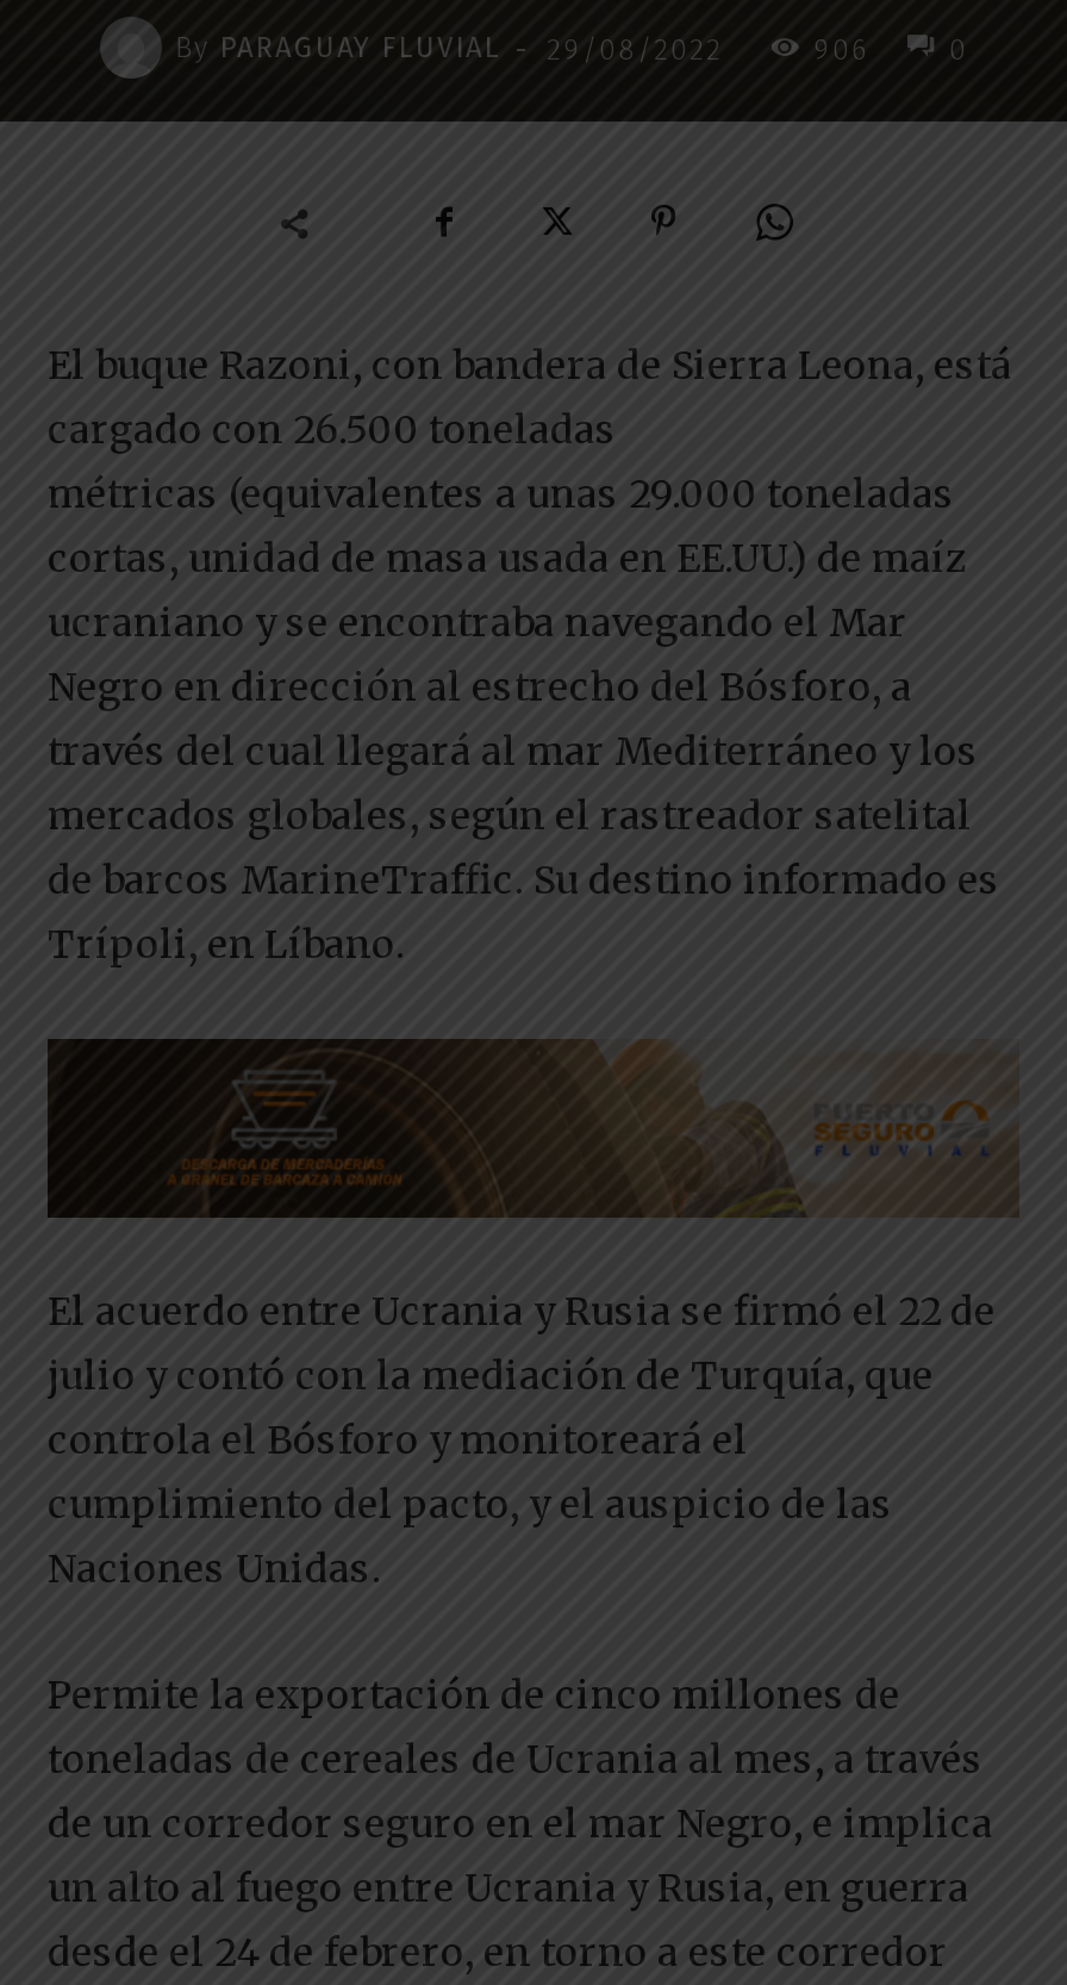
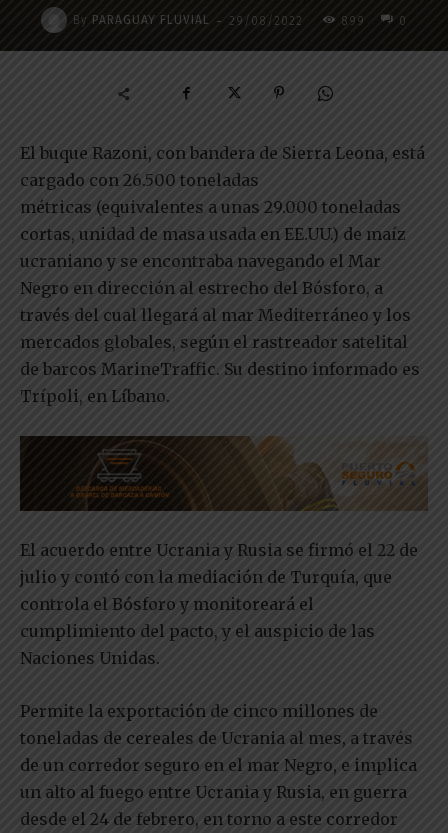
- 906
+ 899
